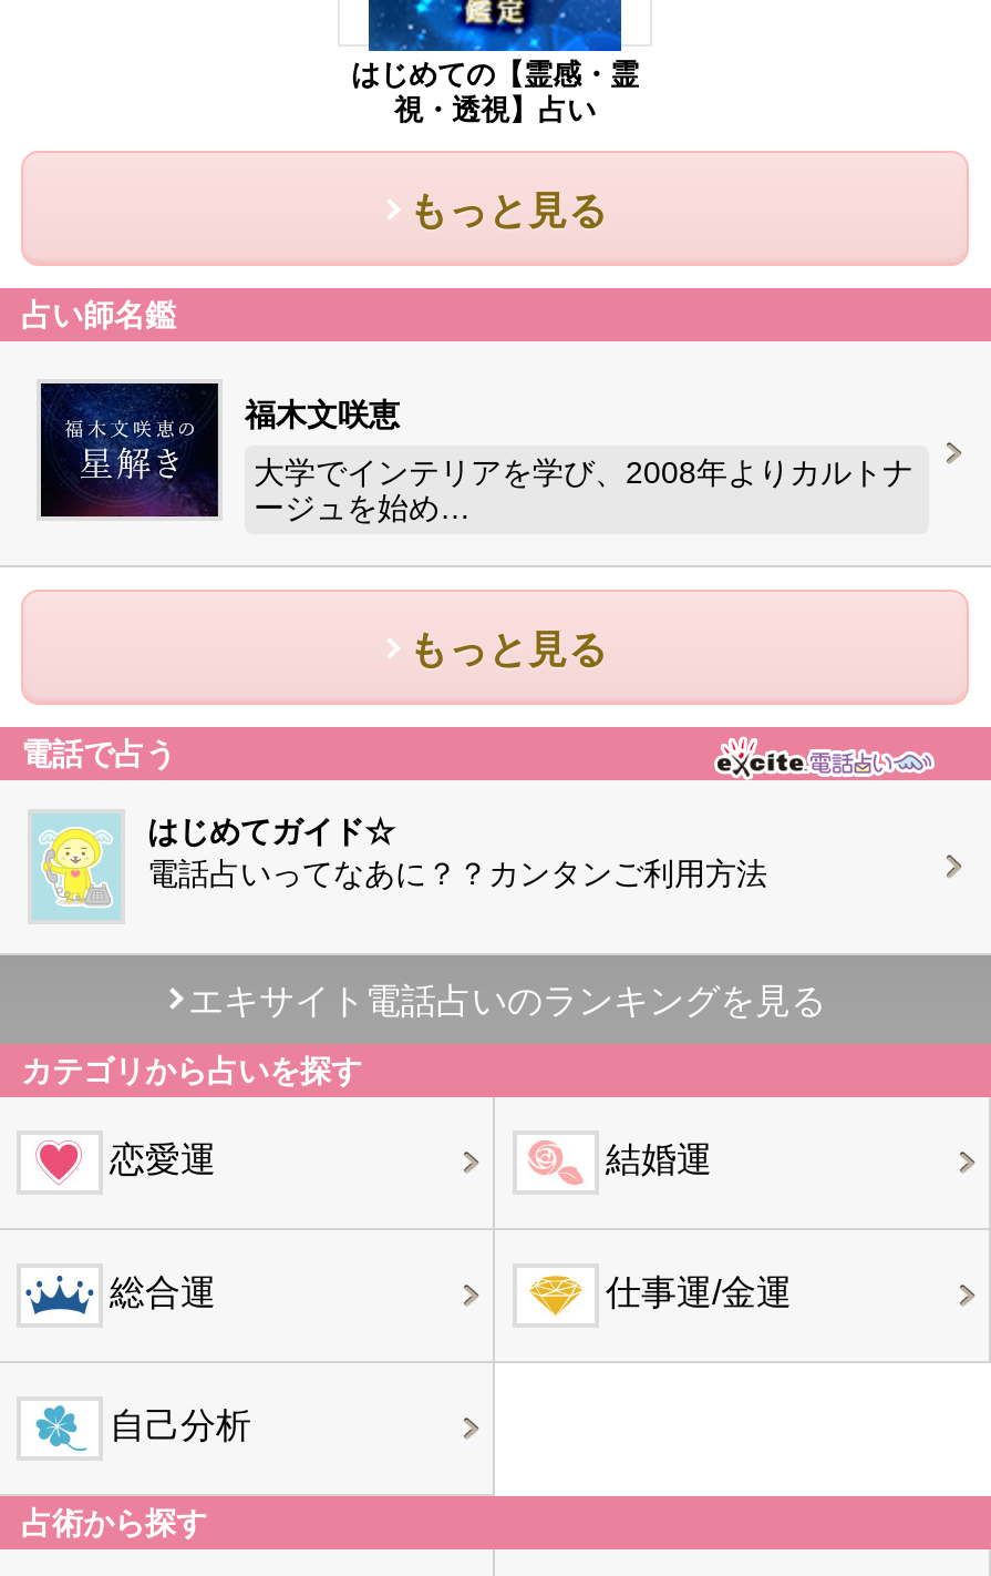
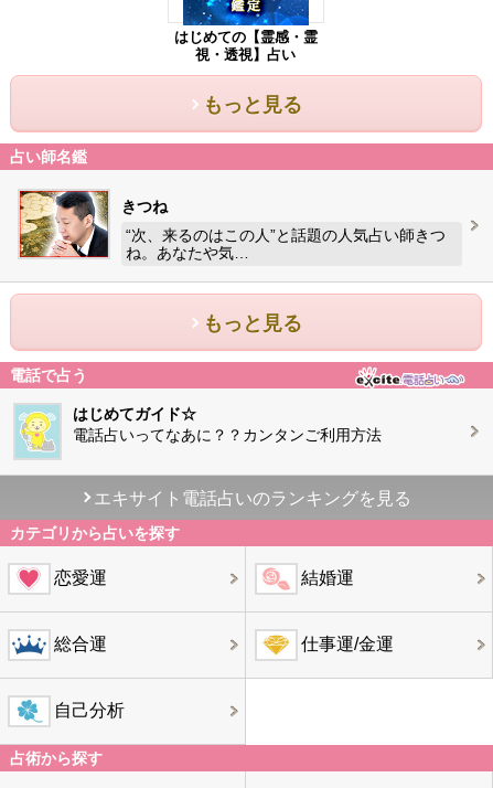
- [image]
- 福木文咲恵
+ [image]
+ きつね

- 大学でインテリアを学び、2008年よりカルトナ
- ージュを始め…
+ “次、来るのはこの人”と話題の人気占い師きつ
+ ね。あなたや気…
